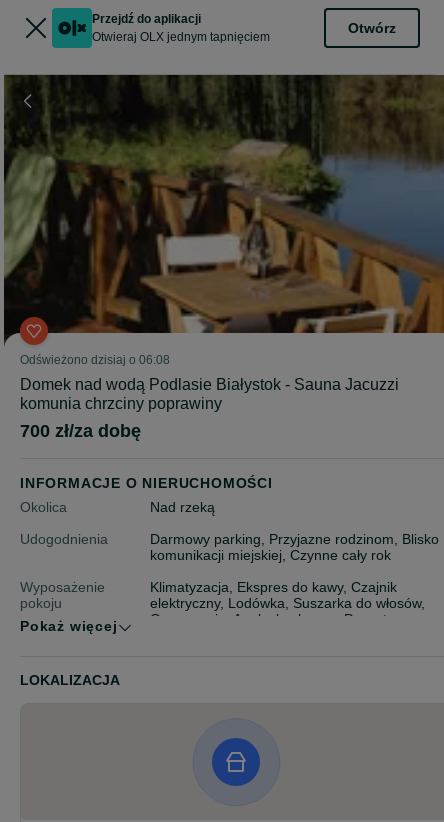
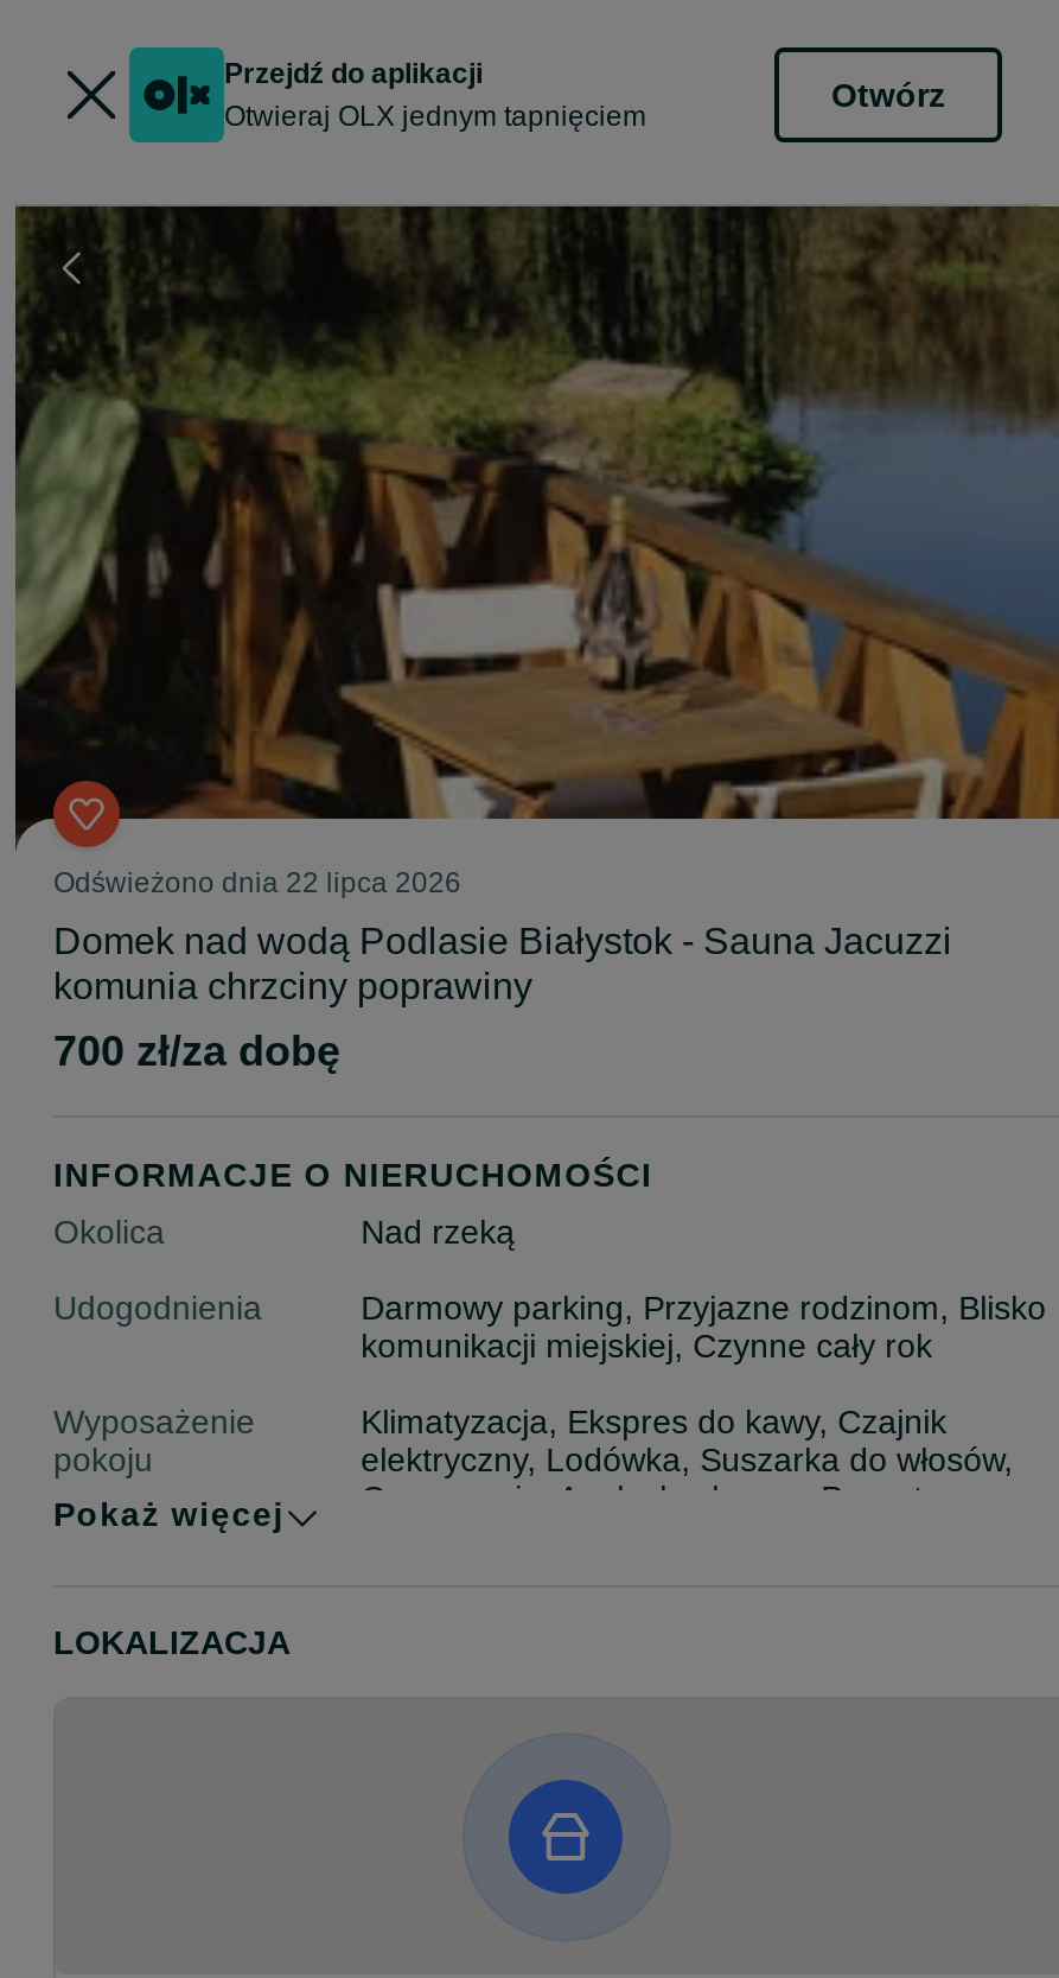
- Odświeżono dzisiaj o 06:08
+ Odświeżono dnia 22 lipca 2026
